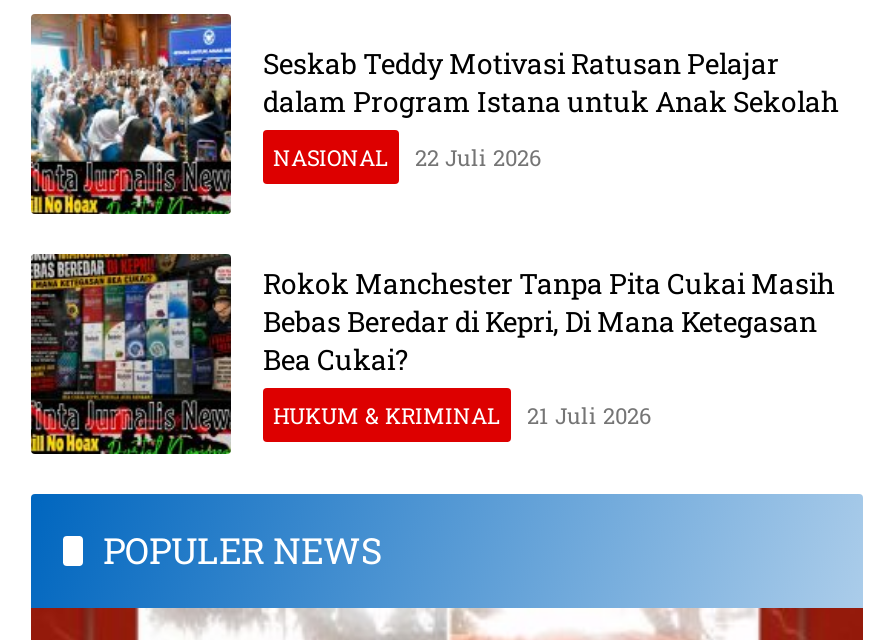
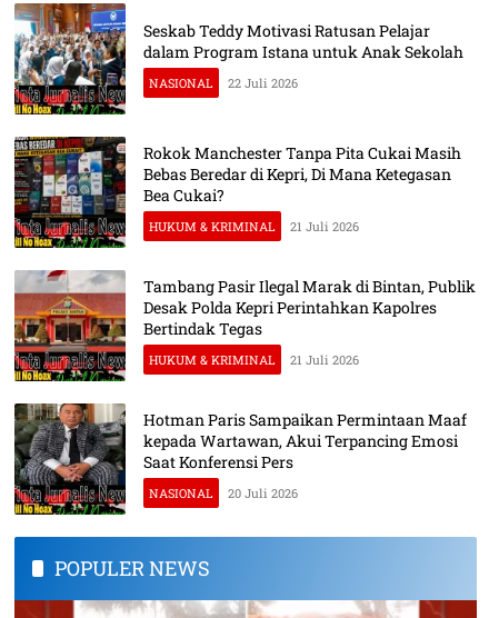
+ [image]
+ Tambang Pasir Ilegal Marak di Bintan, Publik
+ Desak Polda Kepri Perintahkan Kapolres
+ Bertindak Tegas
+ HUKUM & KRIMINAL
+ 21 Juli 2026
+ Hotman Paris Sampaikan Permintaan Maaf
+ kepada Wartawan, Akui Terpancing Emosi
+ Saat Konferensi Pers
+ NASIONAL
+ 20 Juli 2026

+ [image]
